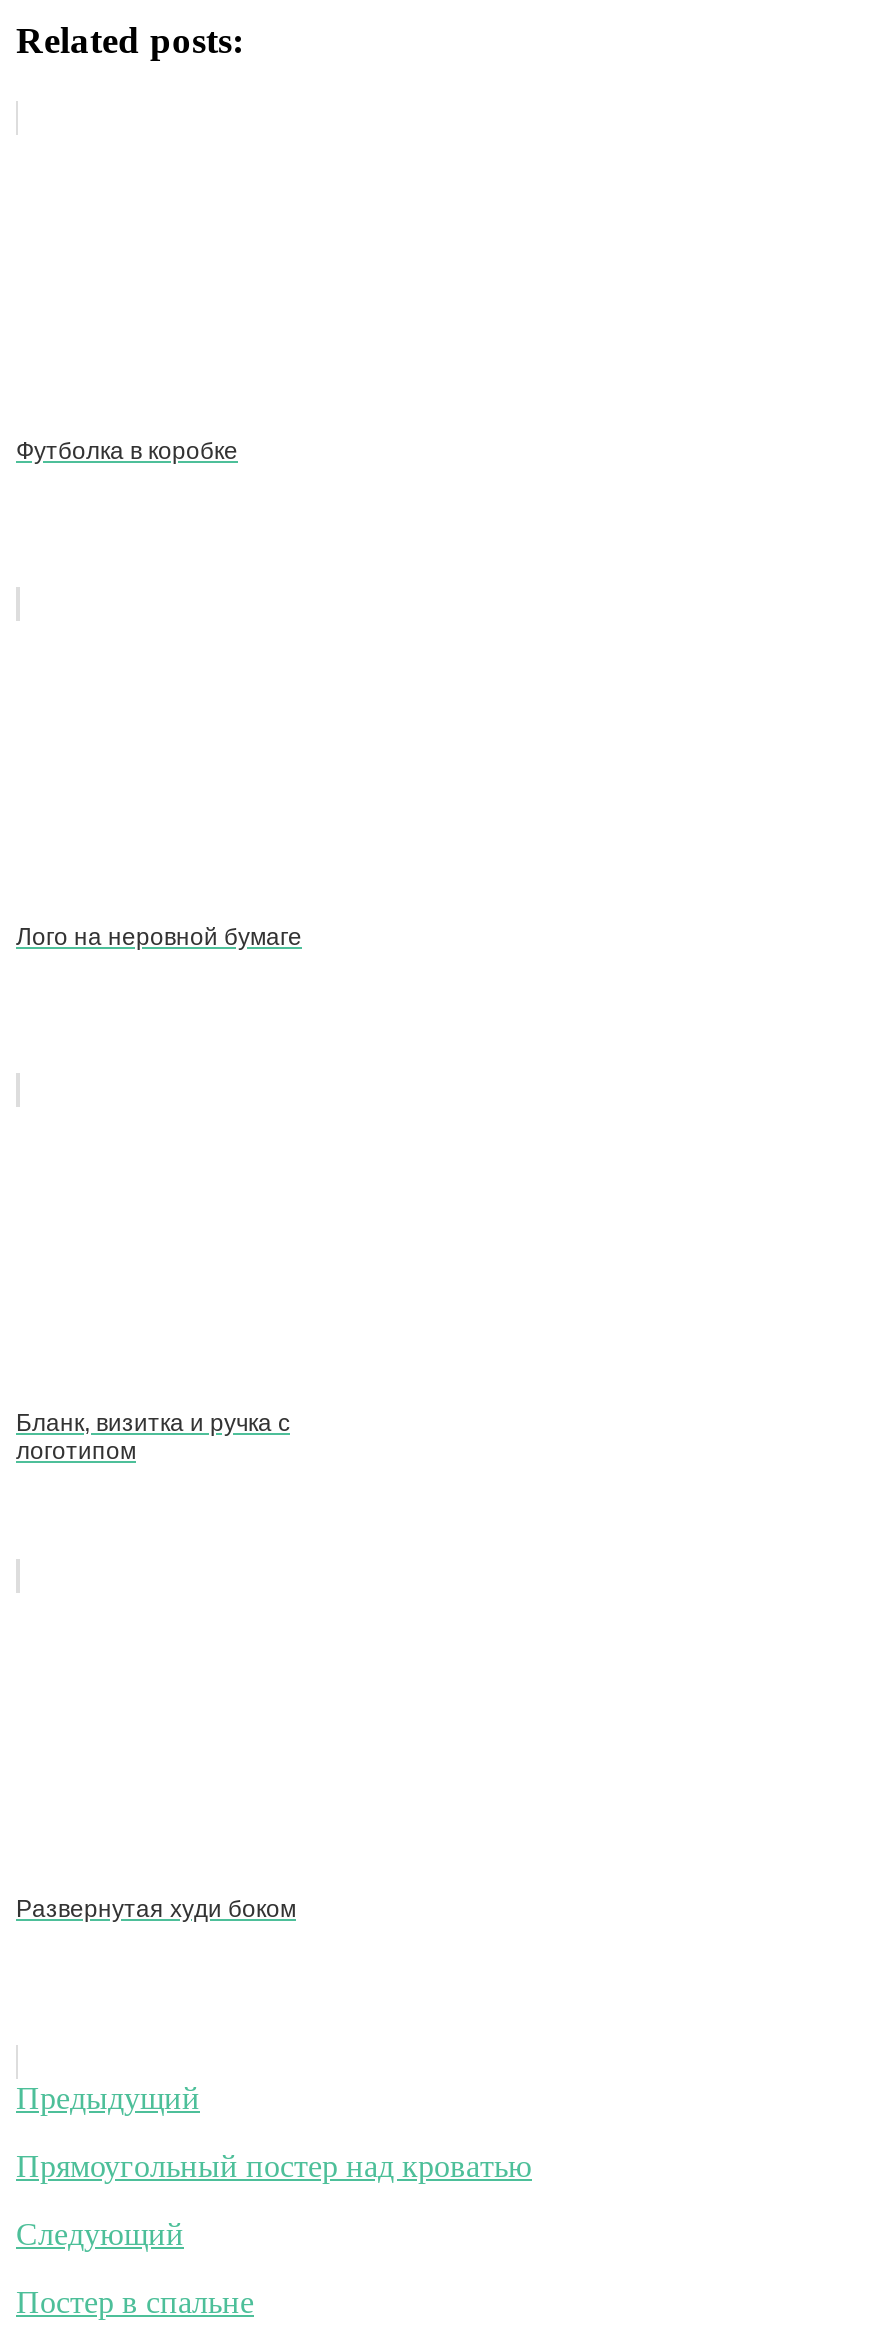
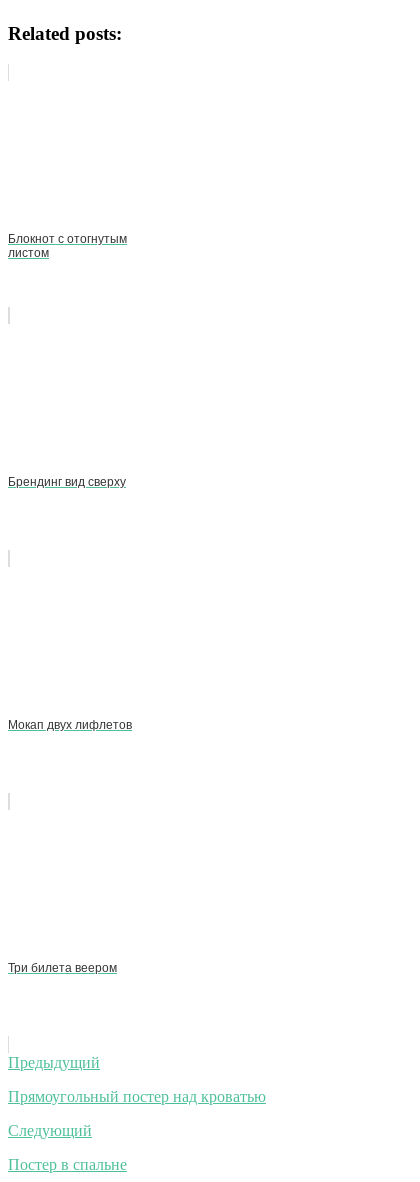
- Футболка в коробке
+ Блокнот с отогнутым
+ листом

- Лого на неровной бумаге
+ Брендинг вид сверху

- Бланк, визитка и ручка с
- логотипом
+ Мокап двух лифлетов

- Развернутая худи боком
+ Три билета веером
